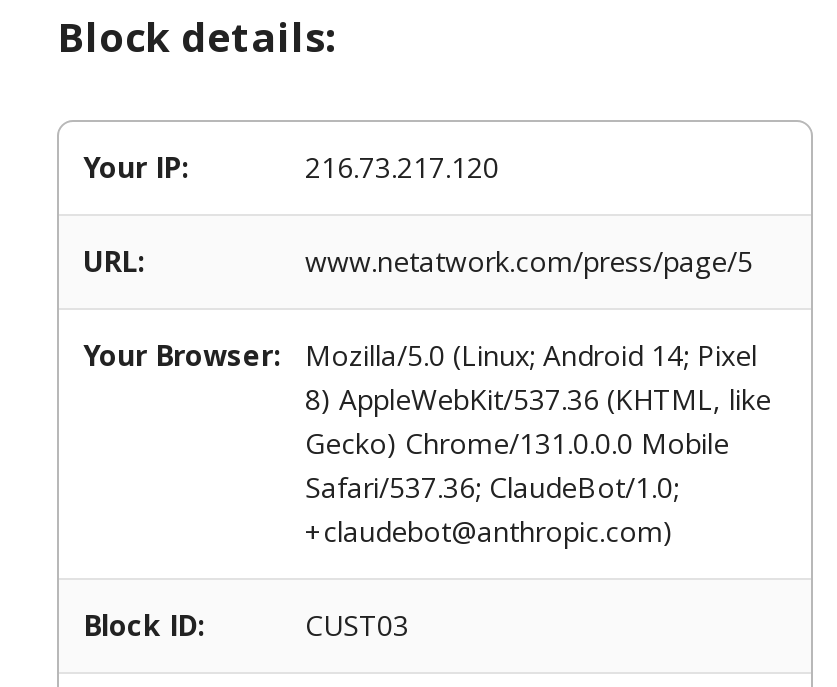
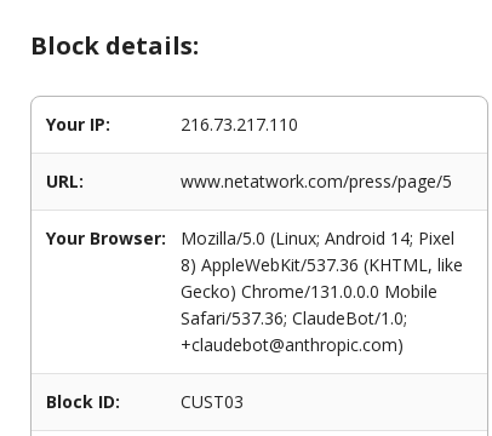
- 216.73.217.120
+ 216.73.217.110
